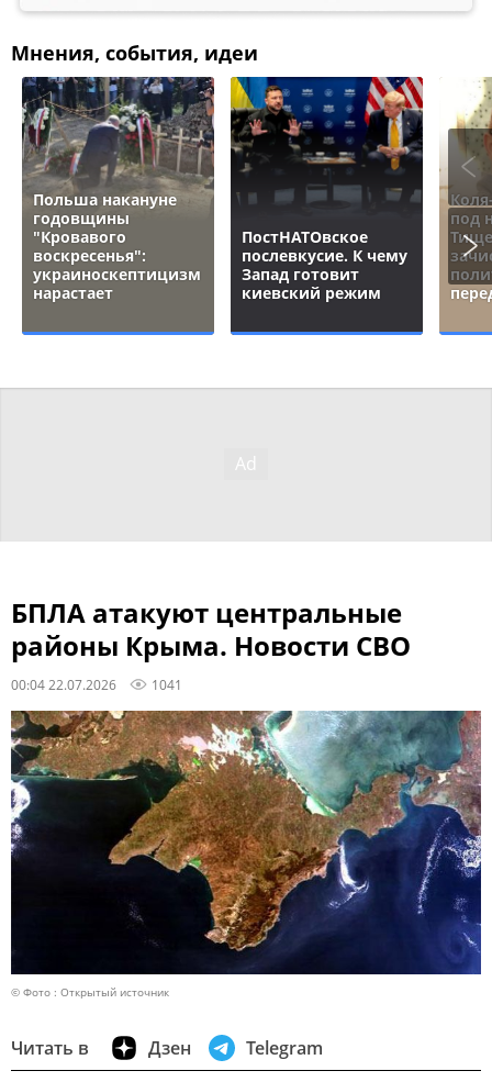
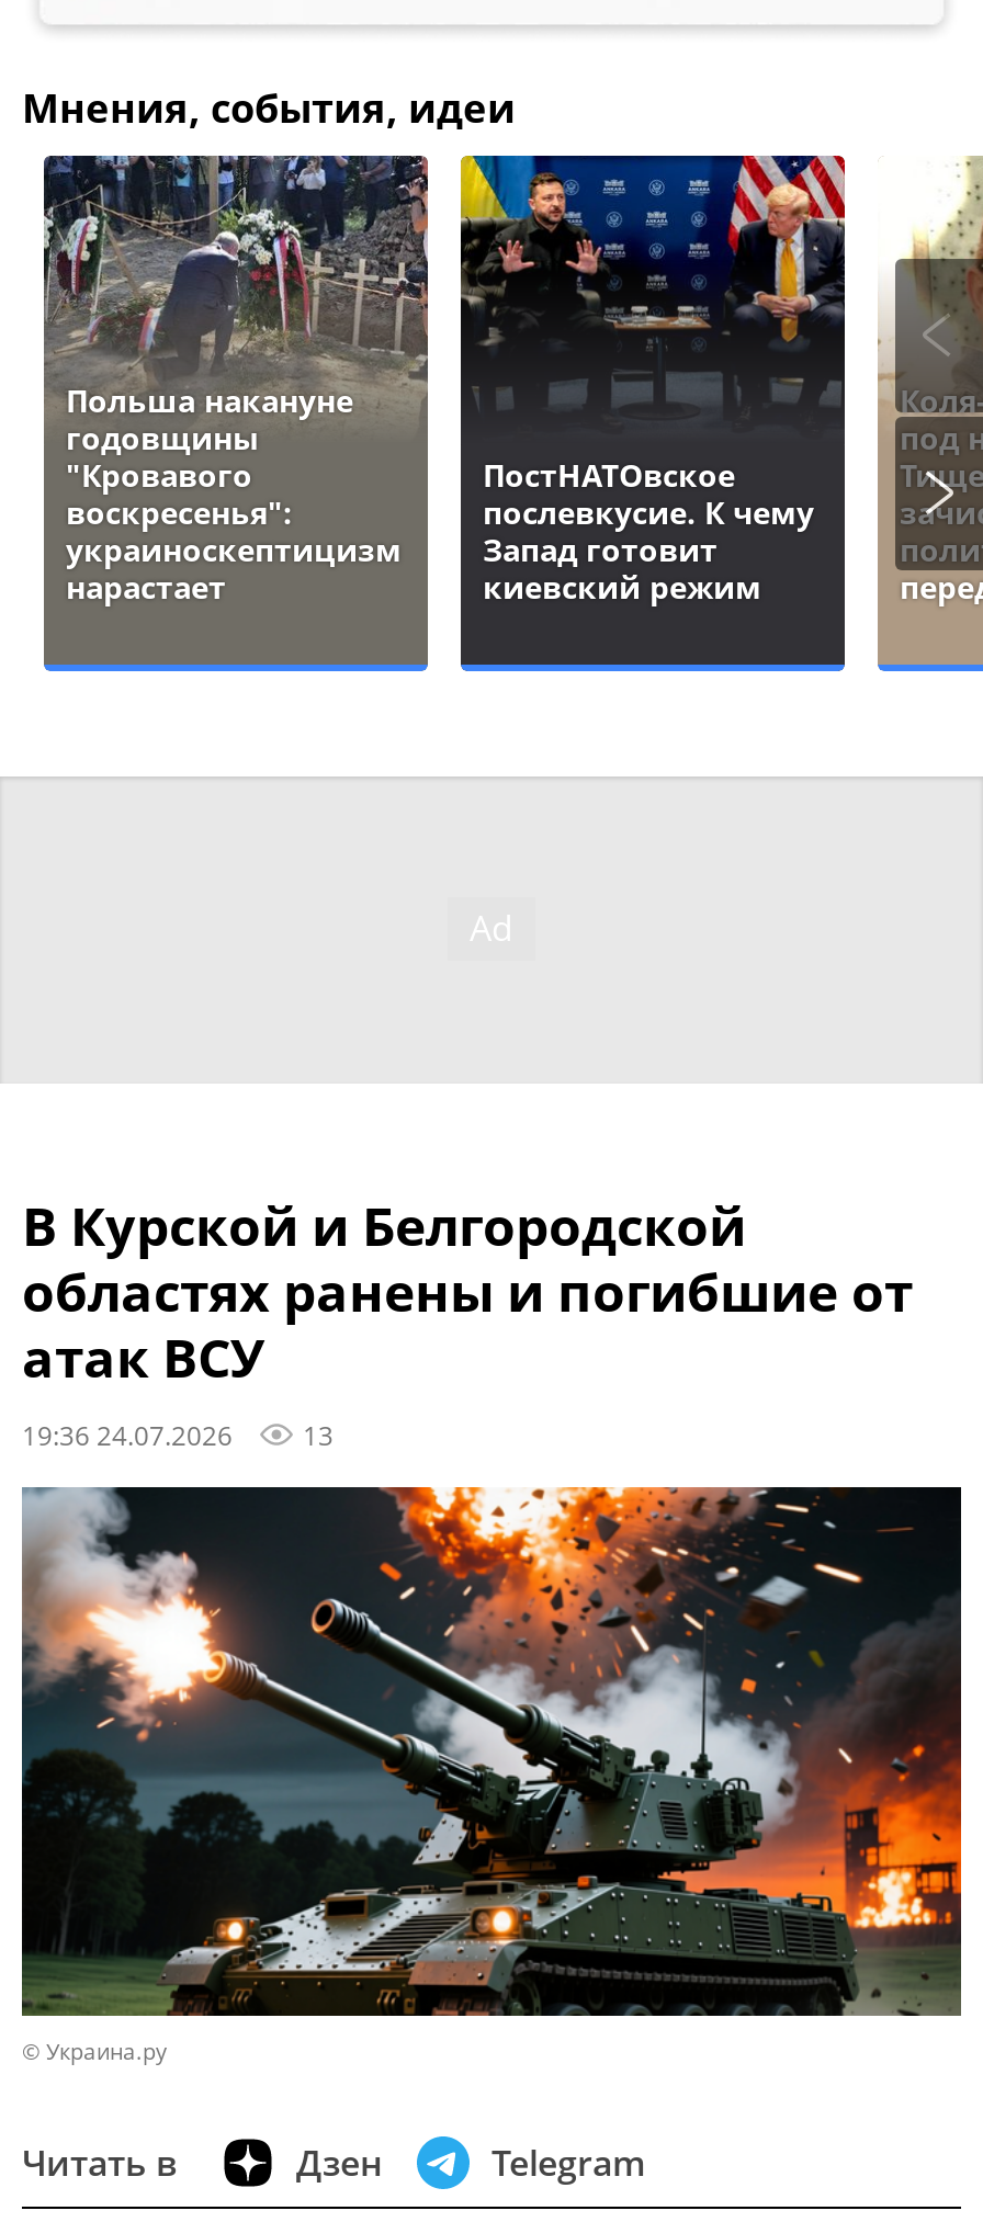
- БПЛА атакуют центральные
- районы Крыма. Новости СВО
- 00:04 22.07.2026
- 1041
+ В Курской и Белгородской
+ областях ранены и погибшие от
+ атак ВСУ
+ 19:36 24.07.2026
+ 13

- [image]
- © Фото : Открытый источник
+ [image]
+ © Украина.ру
